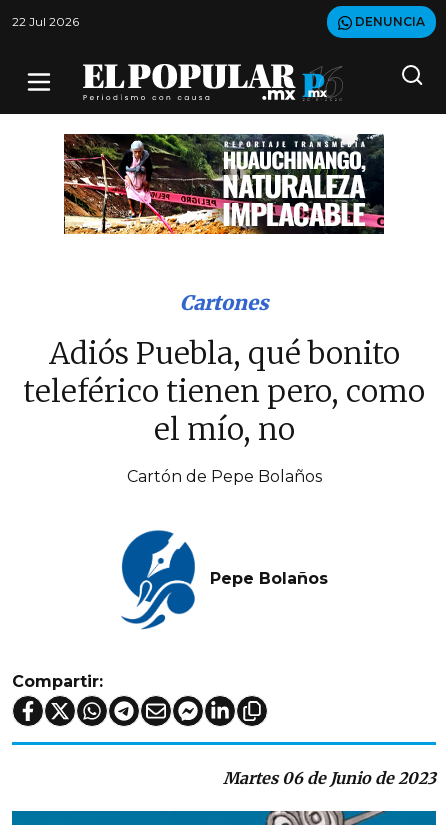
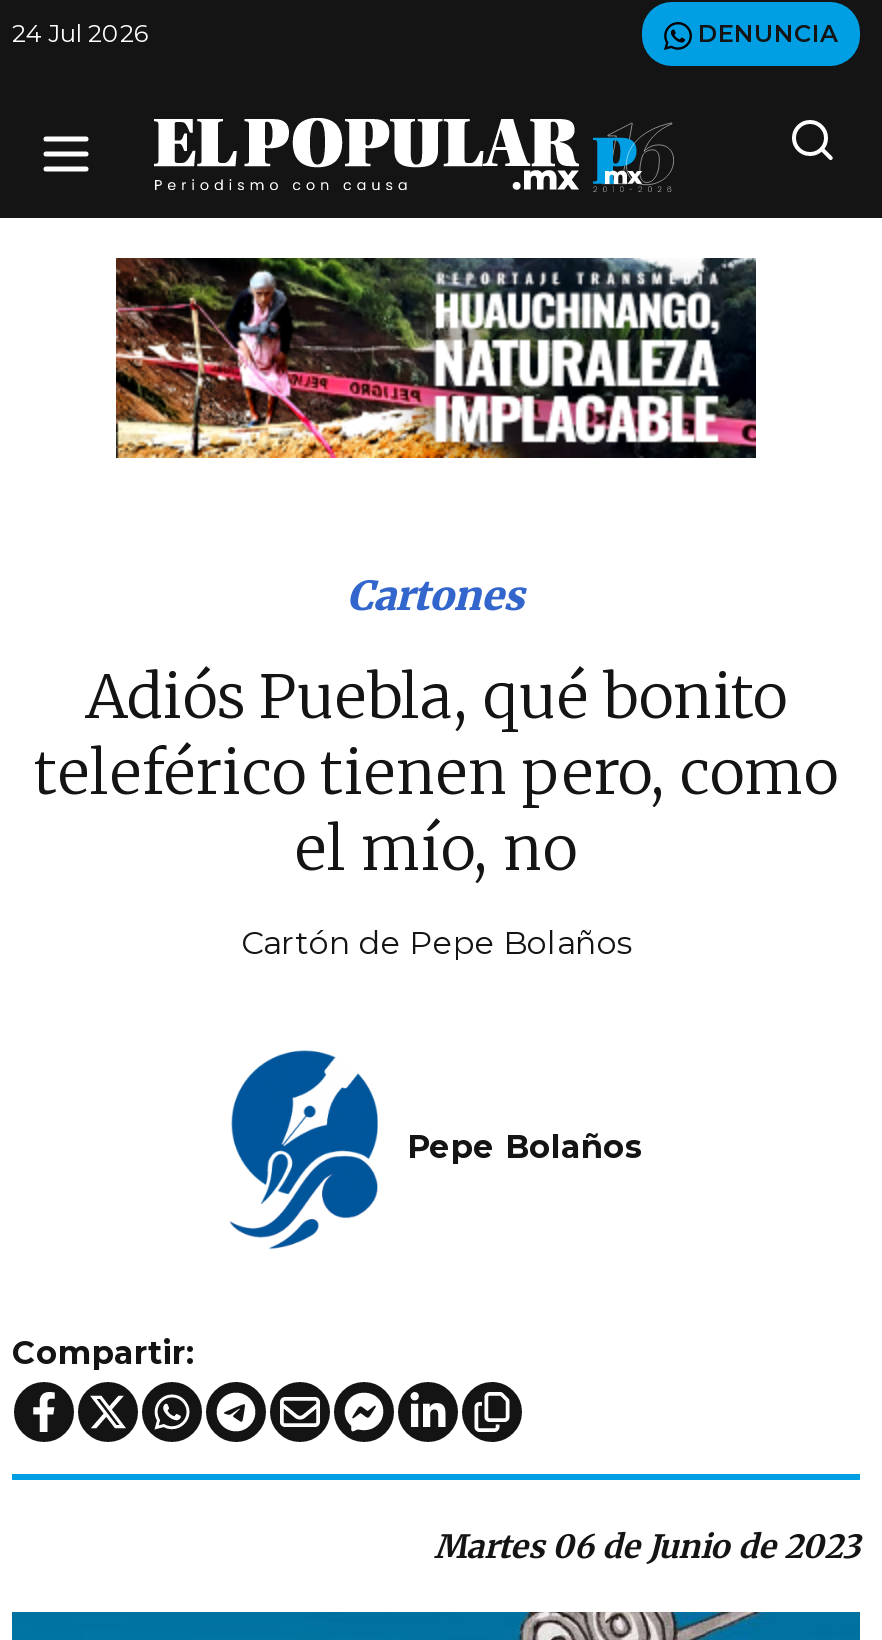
- 22 Jul 2026
+ 24 Jul 2026
